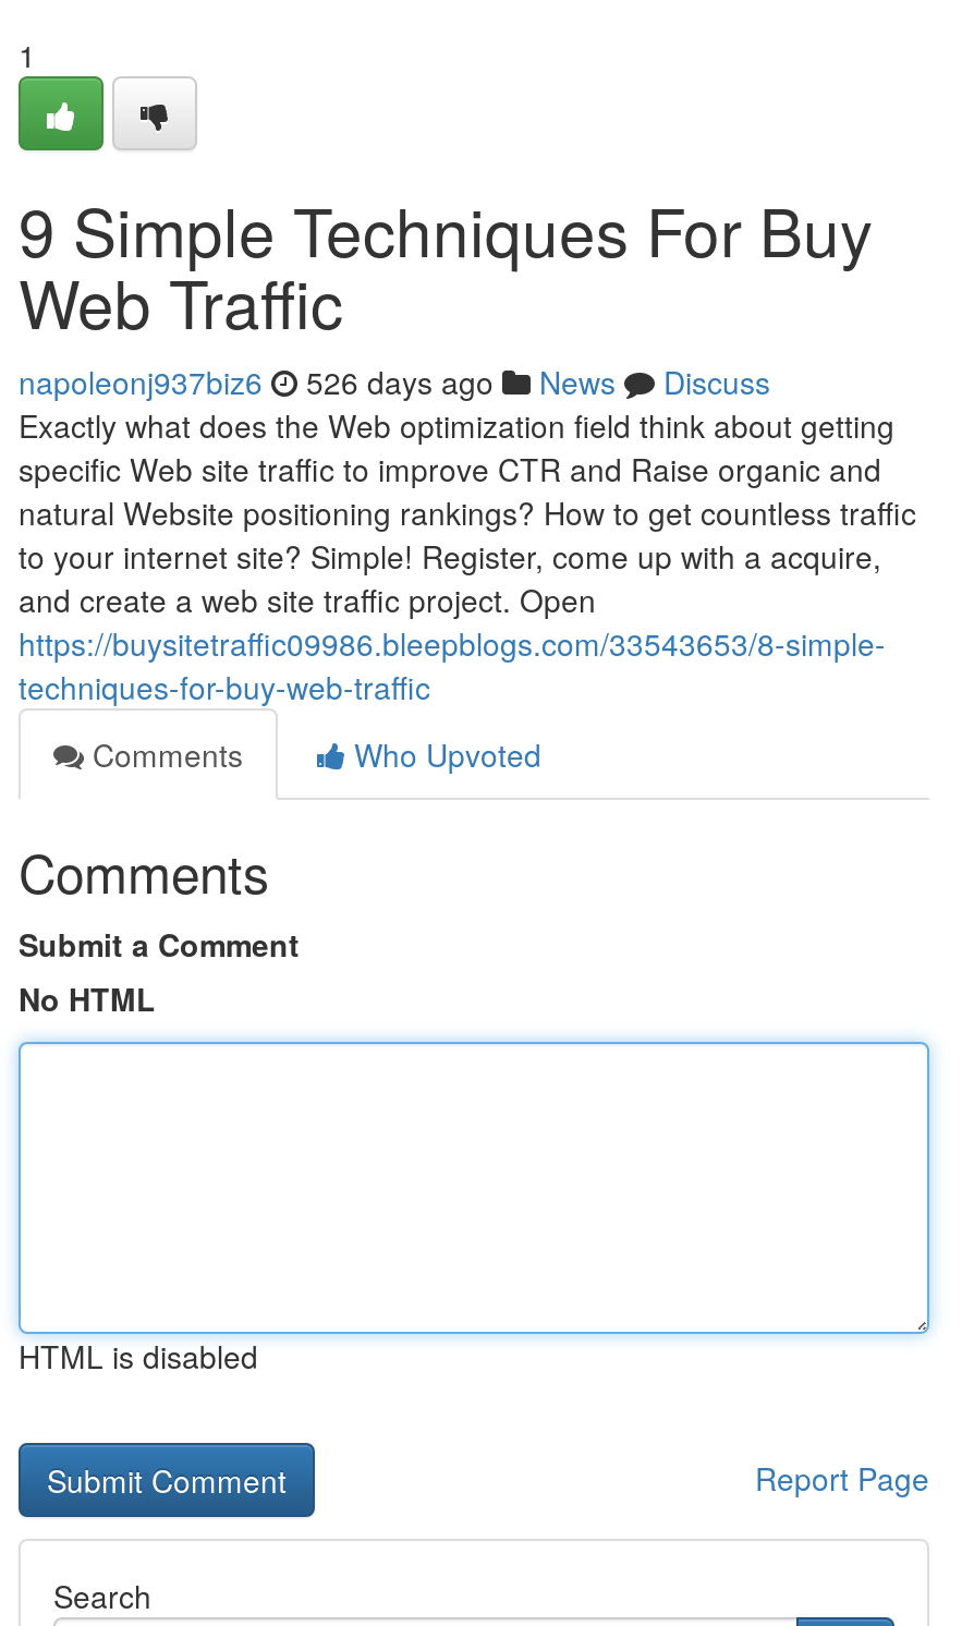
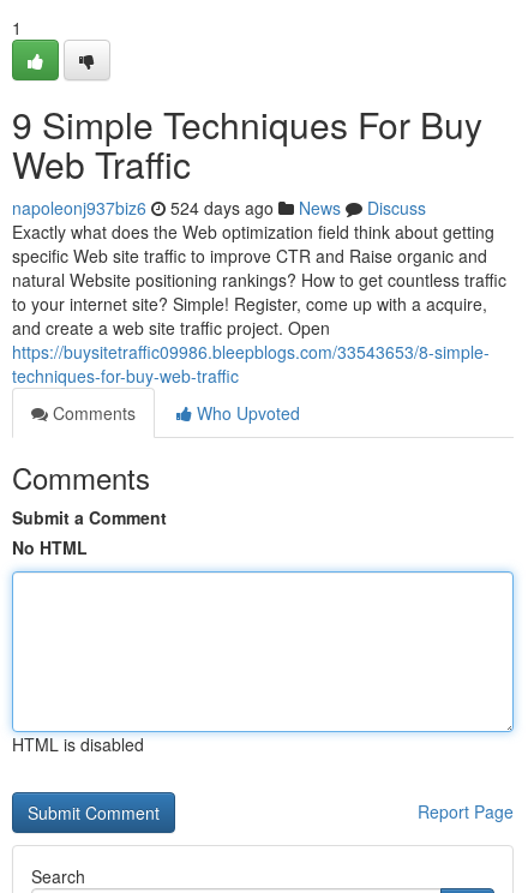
- napoleonj937biz6 526 days ago News Discuss
+ napoleonj937biz6 524 days ago News Discuss
